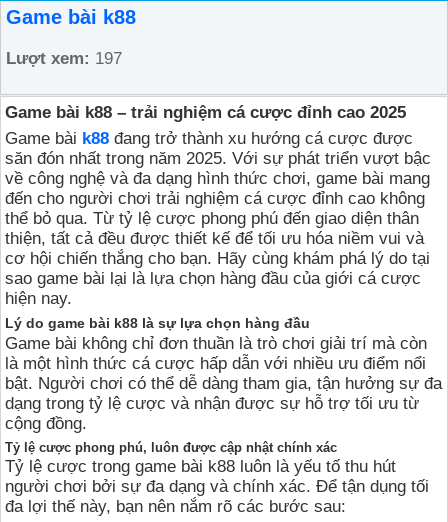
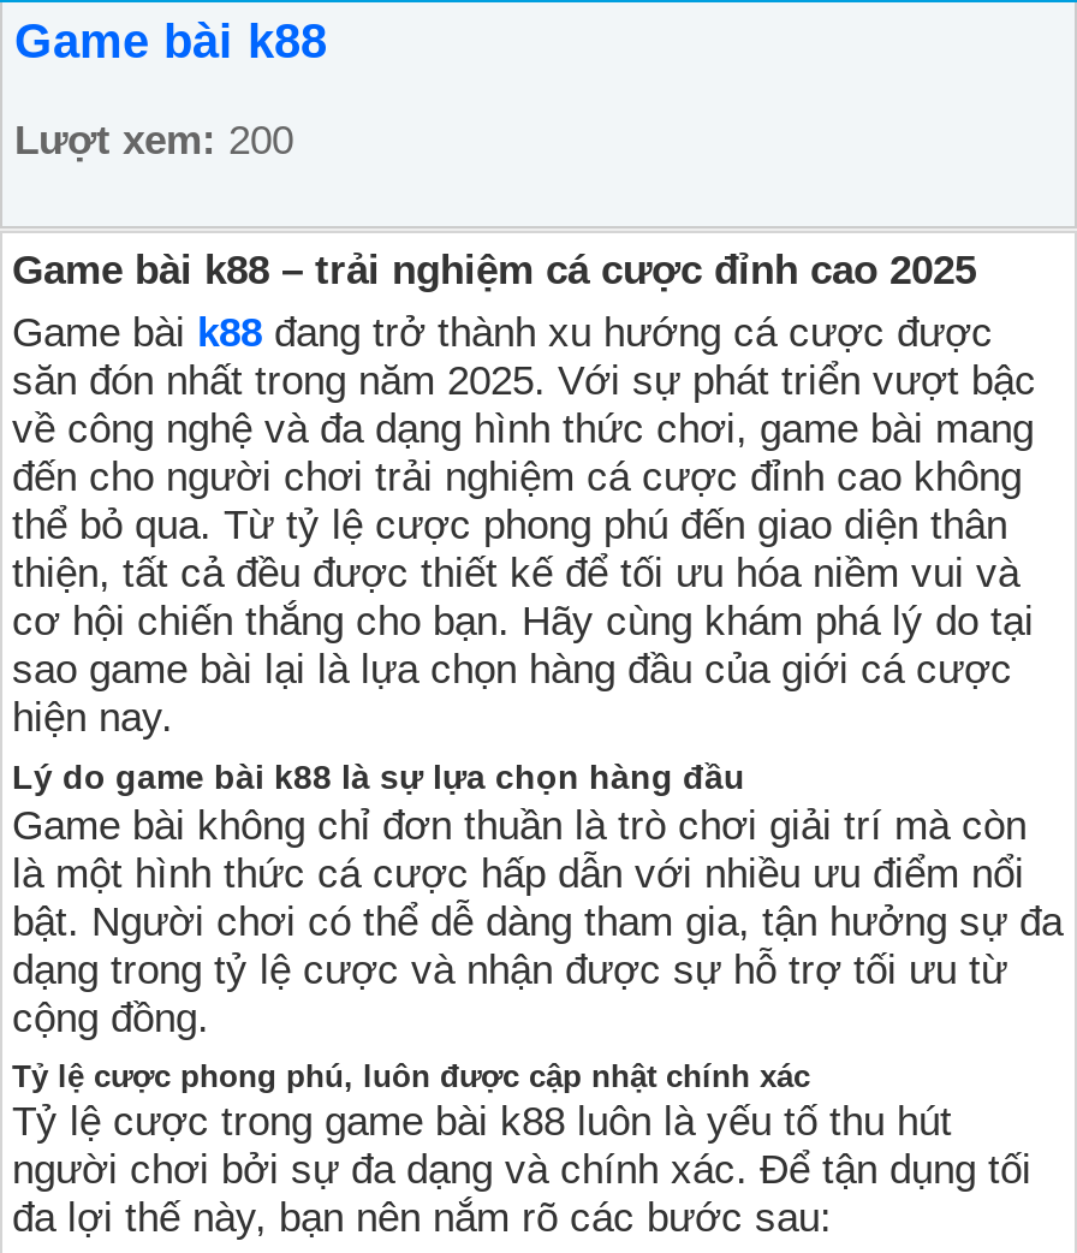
- Lượt xem: 197
+ Lượt xem: 200
